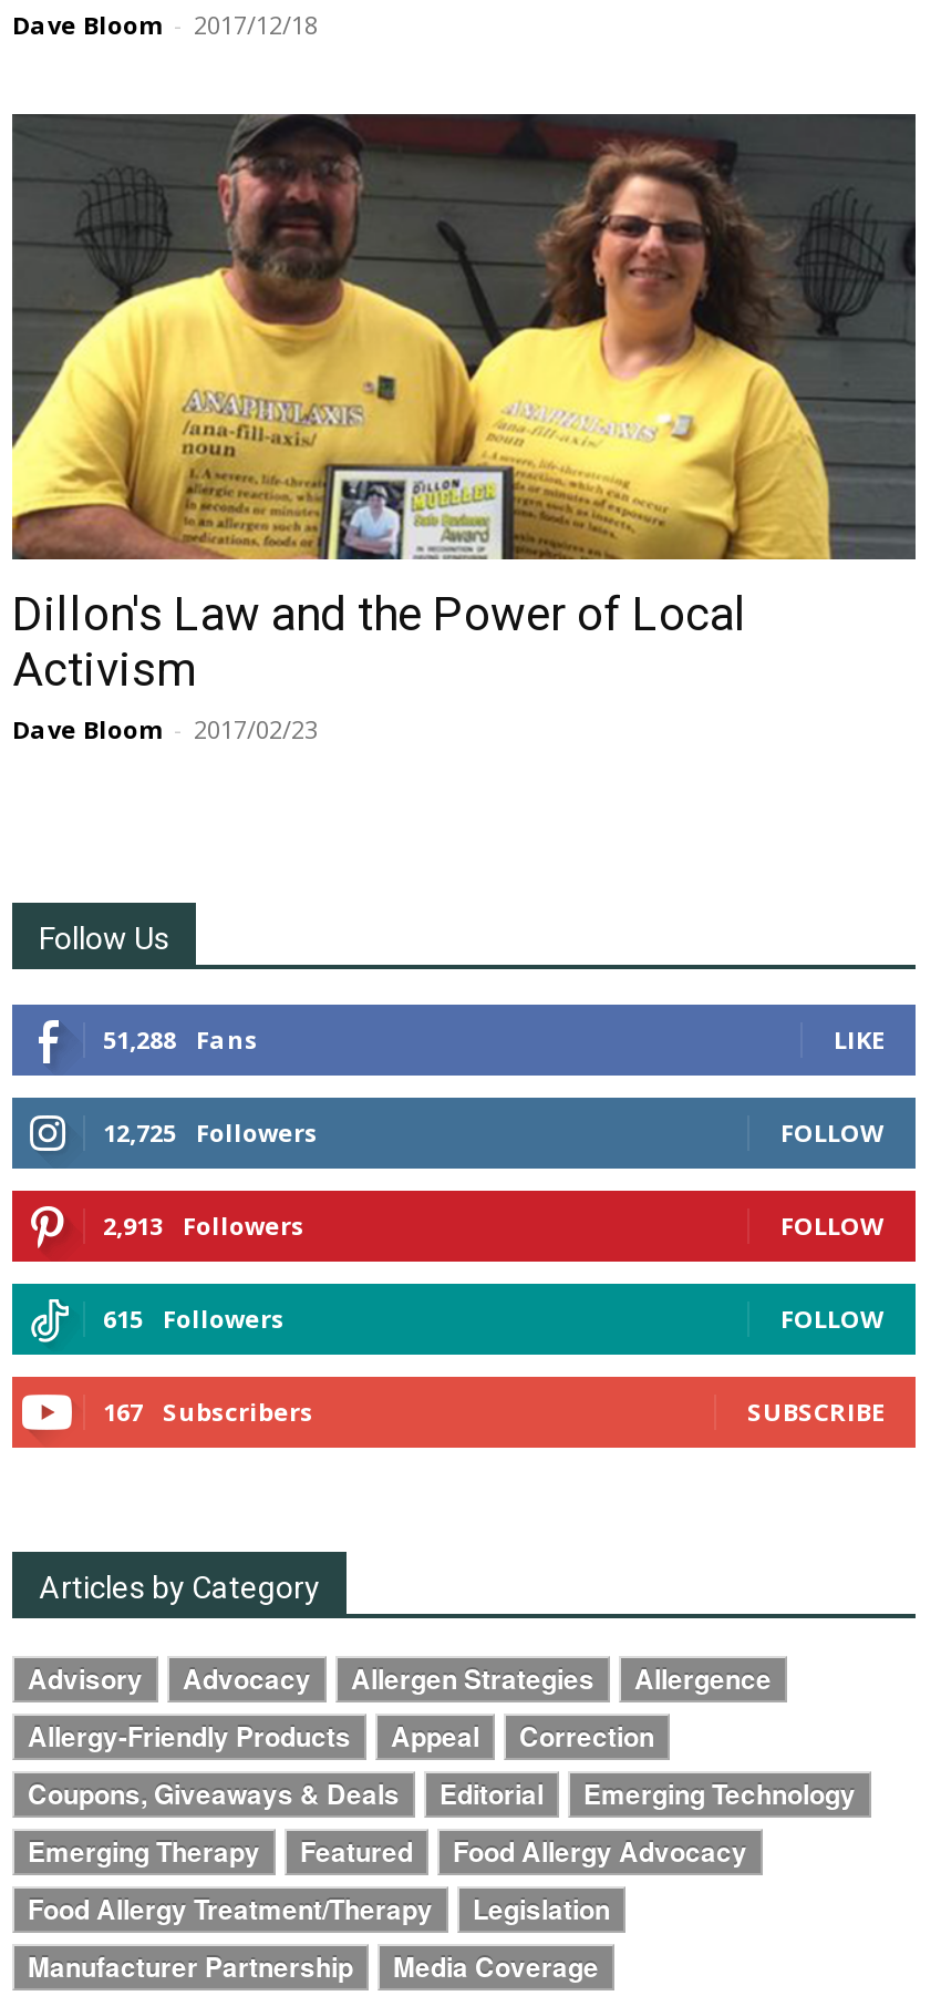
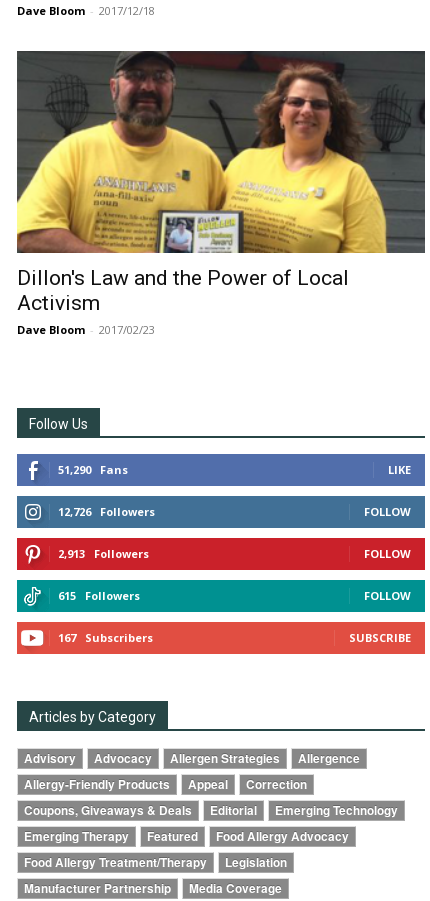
- 51,288 Fans
+ 51,290 Fans

- 12,725 Followers
+ 12,726 Followers
